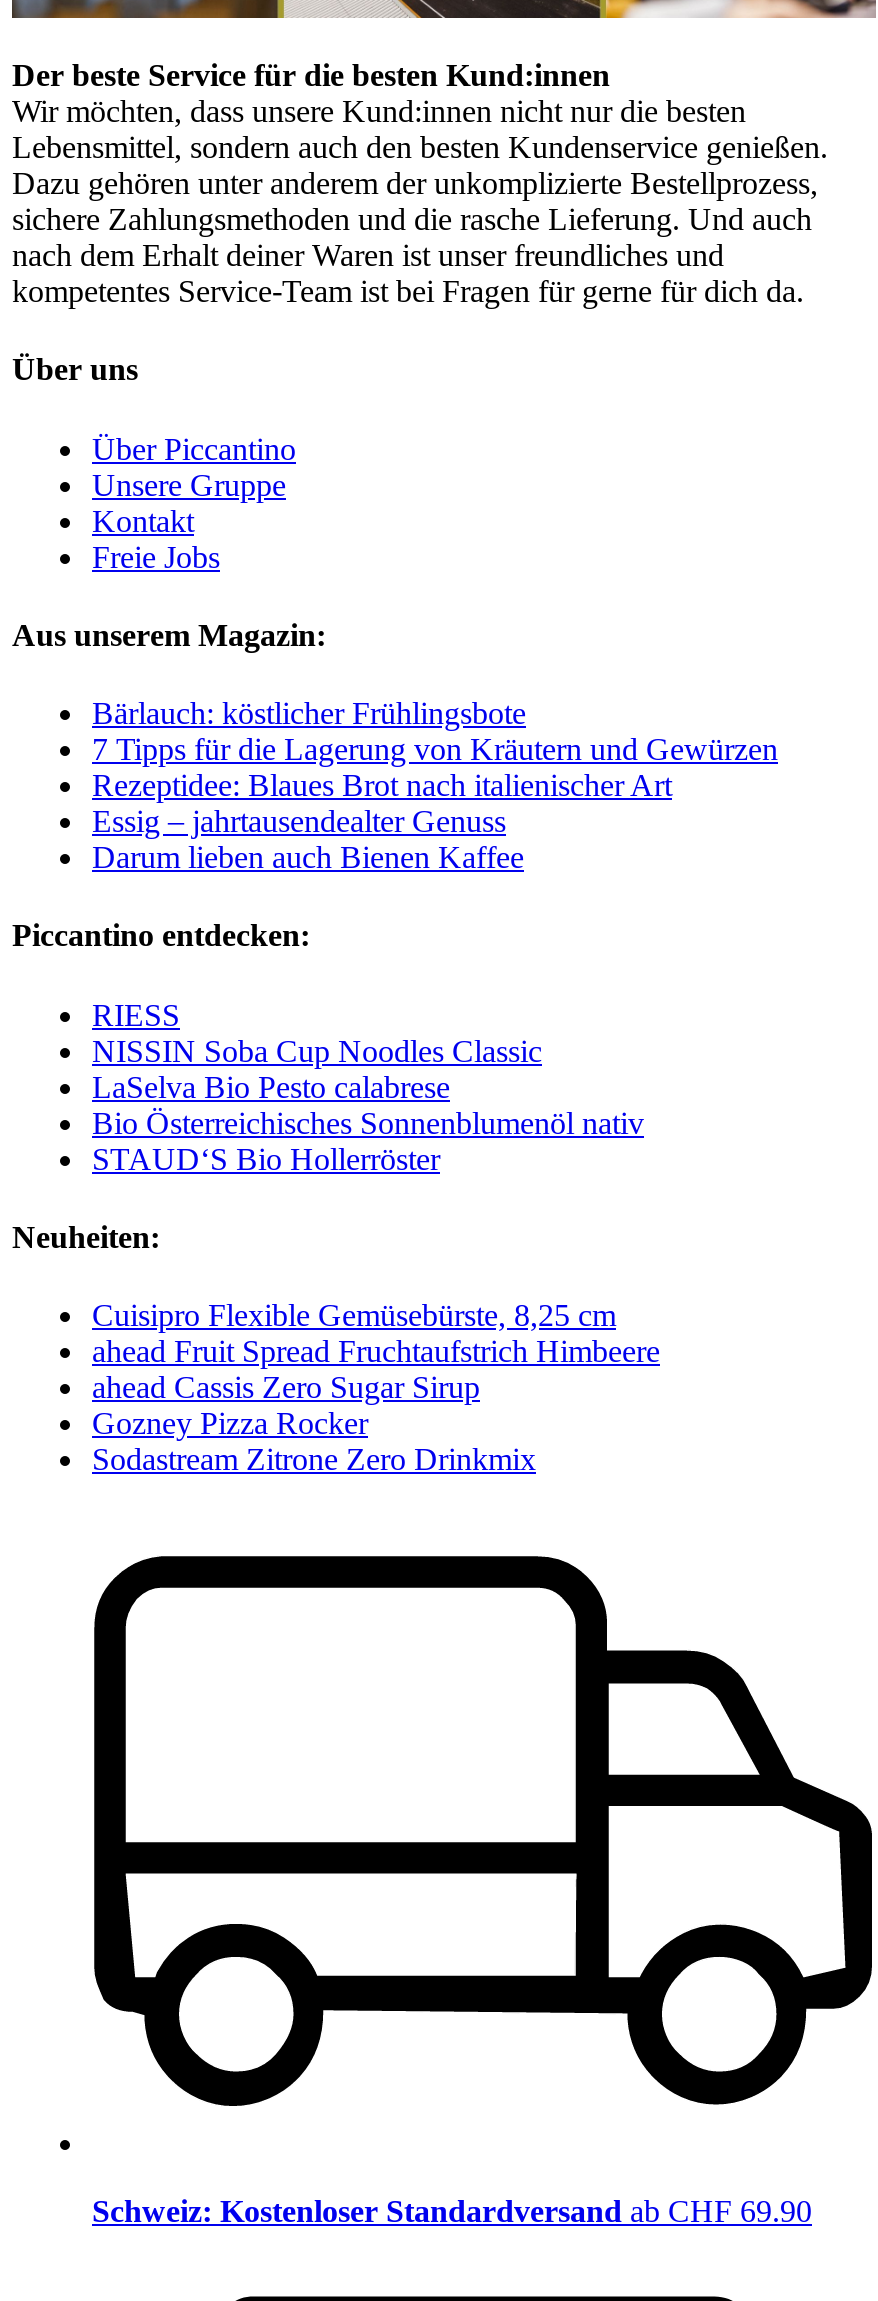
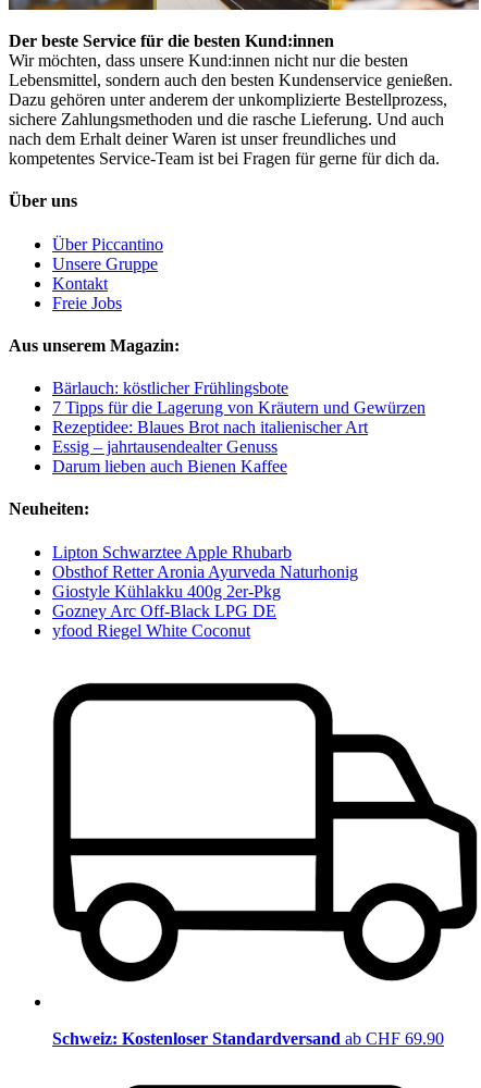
- Piccantino entdecken:
- RIESS
- NISSIN Soba Cup Noodles Classic
- LaSelva Bio Pesto calabrese
- Bio Österreichisches Sonnenblumenöl nativ
- STAUD‘S Bio Hollerröster

- Cuisipro Flexible Gemüsebürste, 8,25 cm
- ahead Fruit Spread Fruchtaufstrich Himbeere
- ahead Cassis Zero Sugar Sirup
- Gozney Pizza Rocker
- Sodastream Zitrone Zero Drinkmix
+ Lipton Schwarztee Apple Rhubarb
+ Obsthof Retter Aronia Ayurveda Naturhonig
+ Giostyle Kühlakku 400g 2er-Pkg
+ Gozney Arc Off-Black LPG DE
+ yfood Riegel White Coconut
